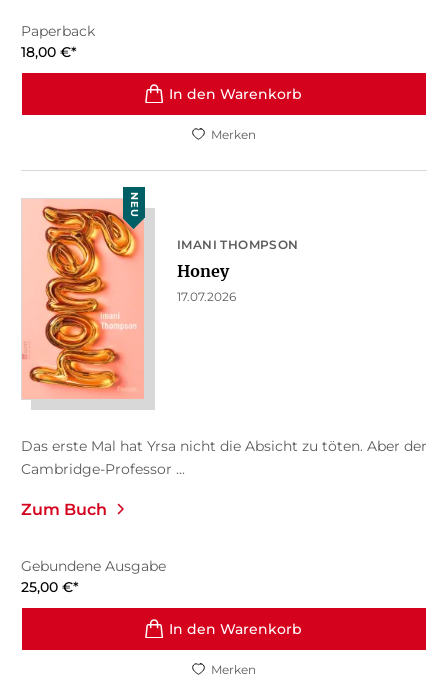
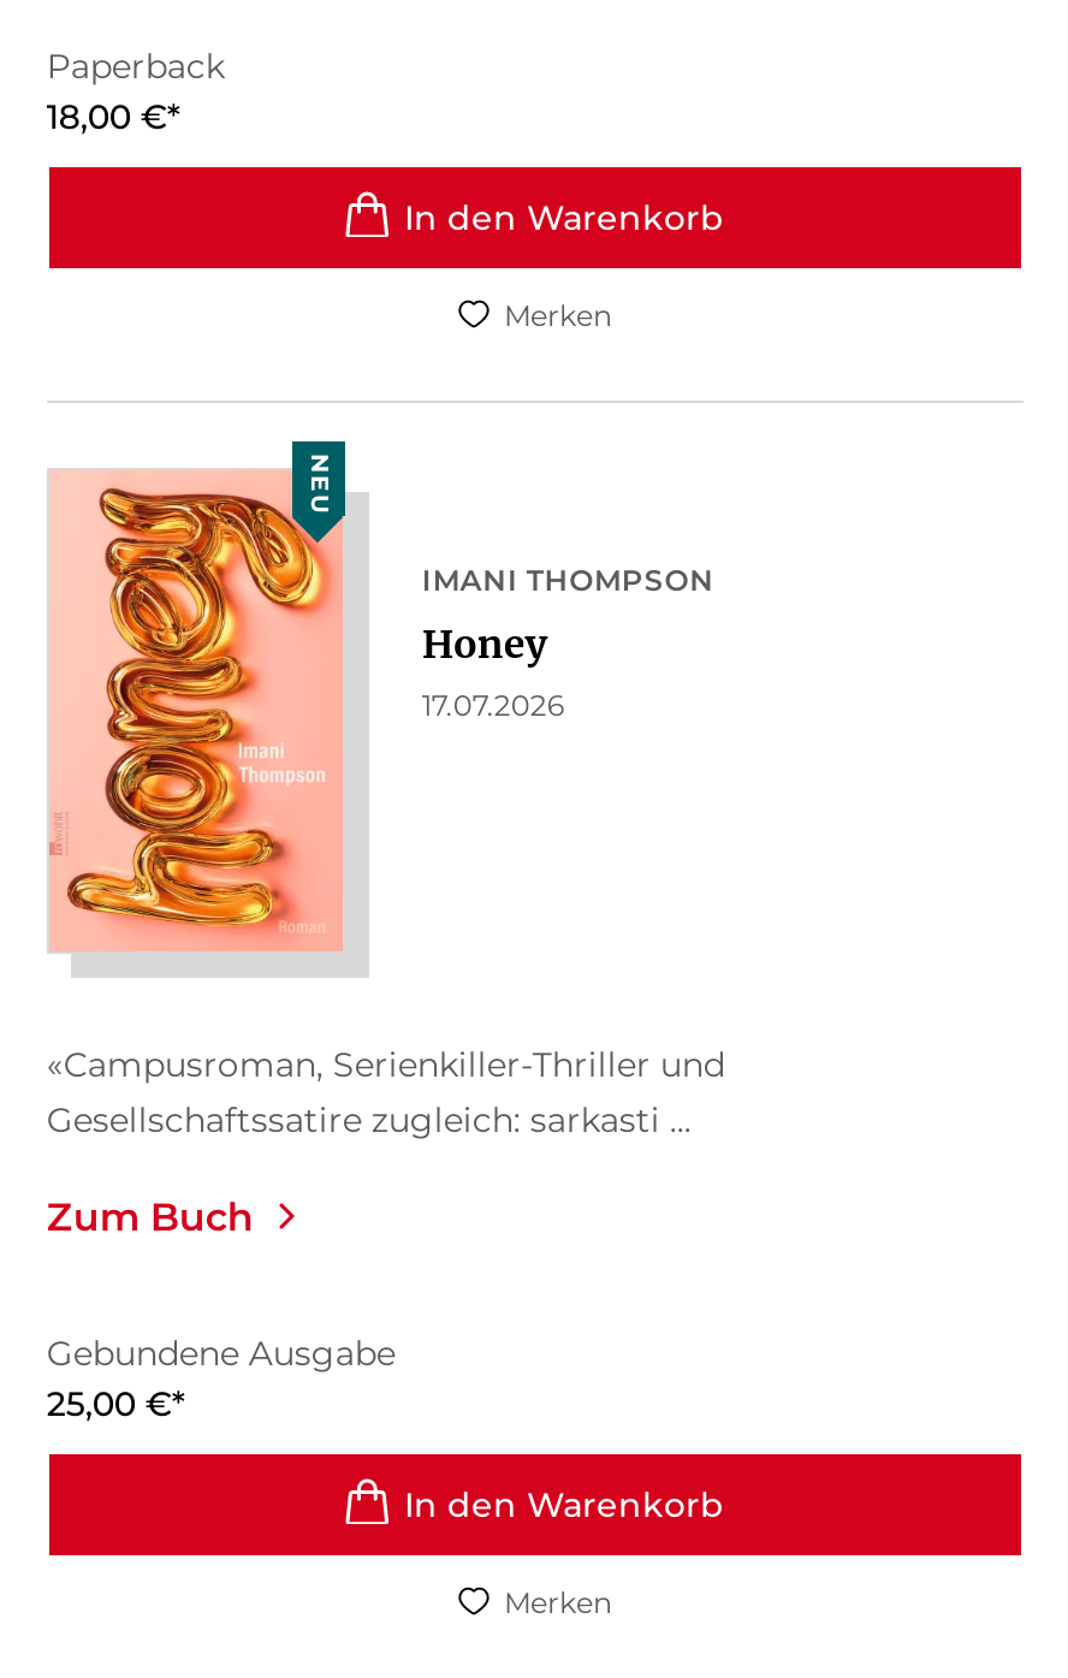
- Das erste Mal hat Yrsa nicht die Absicht zu töten. Aber der
- Cambridge-Professor ...
+ «Campusroman, Serienkiller-Thriller und
+ Gesellschaftssatire zugleich: sarkasti ...
